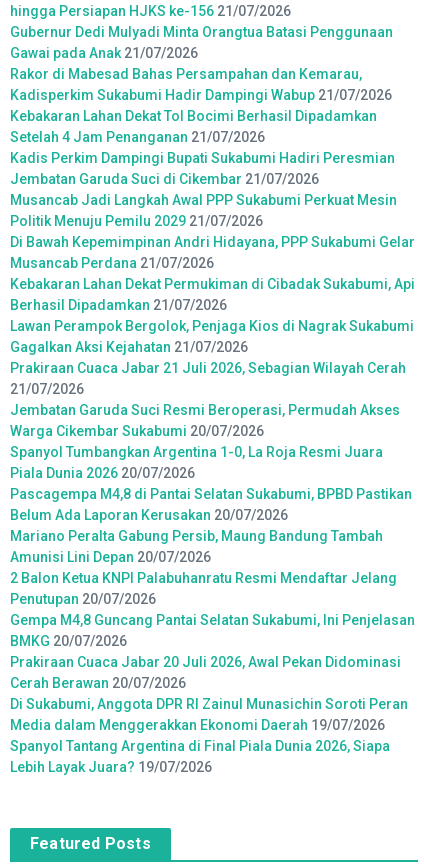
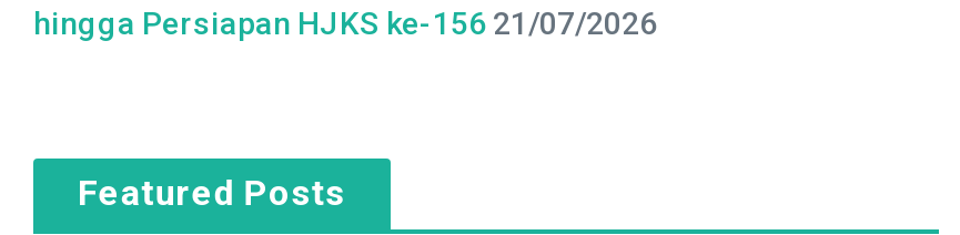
- Gubernur Dedi Mulyadi Minta Orangtua Batasi Penggunaan
- Gawai pada Anak 21/07/2026
- Rakor di Mabesad Bahas Persampahan dan Kemarau,
- Kadisperkim Sukabumi Hadir Dampingi Wabup 21/07/2026
- Kebakaran Lahan Dekat Tol Bocimi Berhasil Dipadamkan
- Setelah 4 Jam Penanganan 21/07/2026
- Kadis Perkim Dampingi Bupati Sukabumi Hadiri Peresmian
- Jembatan Garuda Suci di Cikembar 21/07/2026
- Musancab Jadi Langkah Awal PPP Sukabumi Perkuat Mesin
- Politik Menuju Pemilu 2029 21/07/2026
- Di Bawah Kepemimpinan Andri Hidayana, PPP Sukabumi Gelar
- Musancab Perdana 21/07/2026
- Kebakaran Lahan Dekat Permukiman di Cibadak Sukabumi, Api
- Berhasil Dipadamkan 21/07/2026
- Lawan Perampok Bergolok, Penjaga Kios di Nagrak Sukabumi
- Gagalkan Aksi Kejahatan 21/07/2026
- Prakiraan Cuaca Jabar 21 Juli 2026, Sebagian Wilayah Cerah
- 21/07/2026
- Jembatan Garuda Suci Resmi Beroperasi, Permudah Akses
- Warga Cikembar Sukabumi 20/07/2026
- Spanyol Tumbangkan Argentina 1-0, La Roja Resmi Juara
- Piala Dunia 2026 20/07/2026
- Pascagempa M4,8 di Pantai Selatan Sukabumi, BPBD Pastikan
- Belum Ada Laporan Kerusakan 20/07/2026
- Mariano Peralta Gabung Persib, Maung Bandung Tambah
- Amunisi Lini Depan 20/07/2026
- 2 Balon Ketua KNPI Palabuhanratu Resmi Mendaftar Jelang
- Penutupan 20/07/2026
- Gempa M4,8 Guncang Pantai Selatan Sukabumi, Ini Penjelasan
- BMKG 20/07/2026
- Prakiraan Cuaca Jabar 20 Juli 2026, Awal Pekan Didominasi
- Cerah Berawan 20/07/2026
- Di Sukabumi, Anggota DPR RI Zainul Munasichin Soroti Peran
- Media dalam Menggerakkan Ekonomi Daerah 19/07/2026
- Spanyol Tantang Argentina di Final Piala Dunia 2026, Siapa
- Lebih Layak Juara? 19/07/2026
